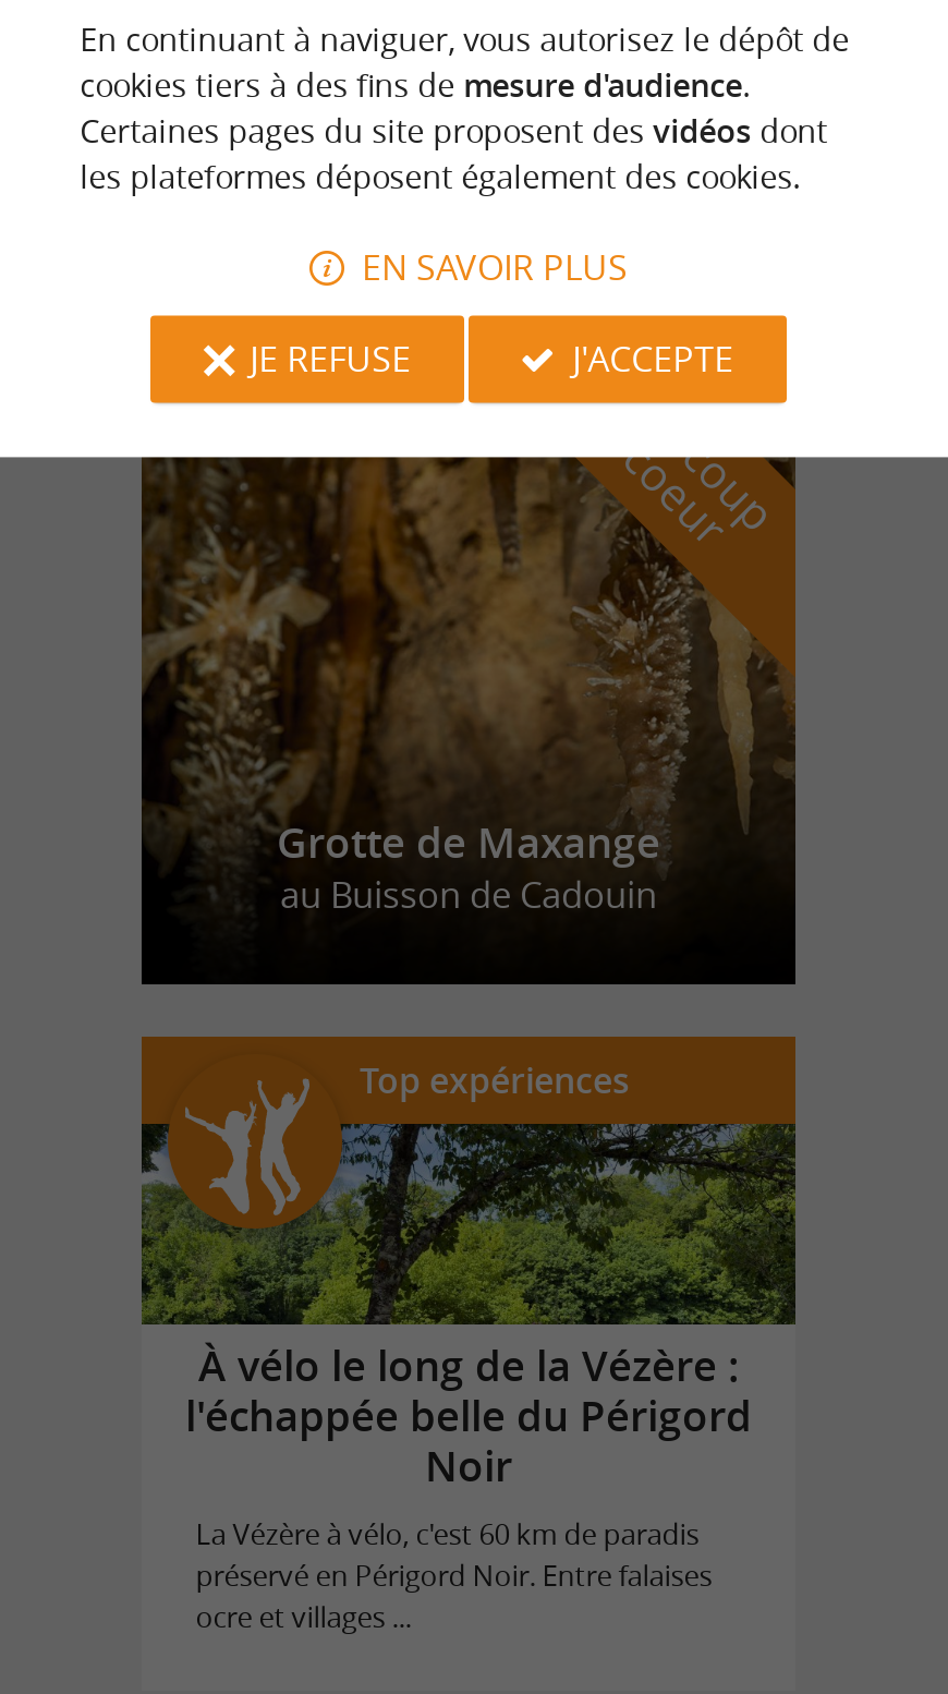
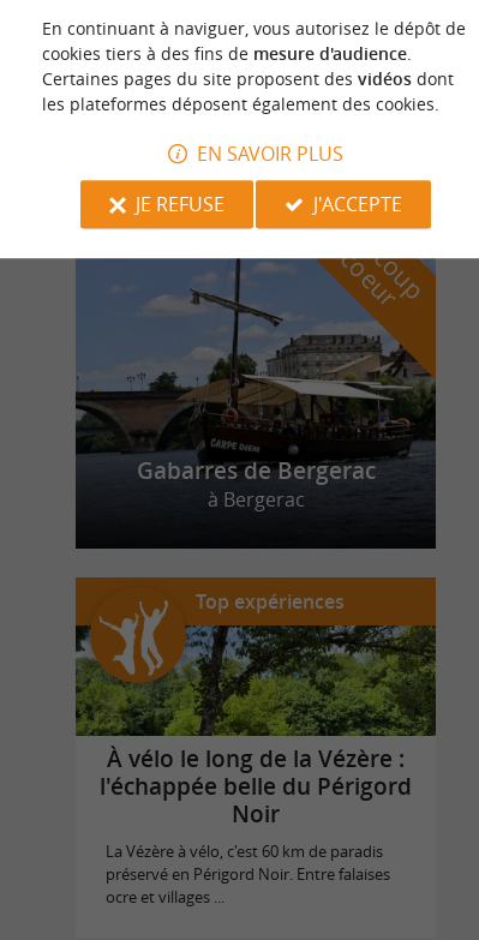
- [image]
- Grotte de Maxange
- au Buisson de Cadouin
+ [image]
+ Gabarres de Bergerac
+ à Bergerac
